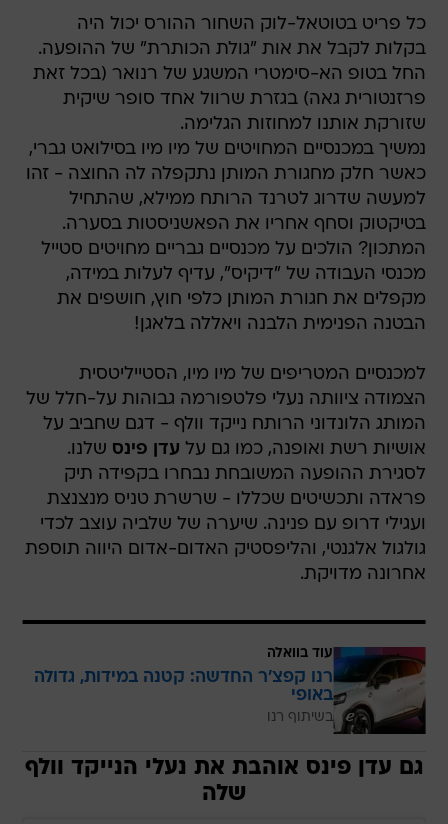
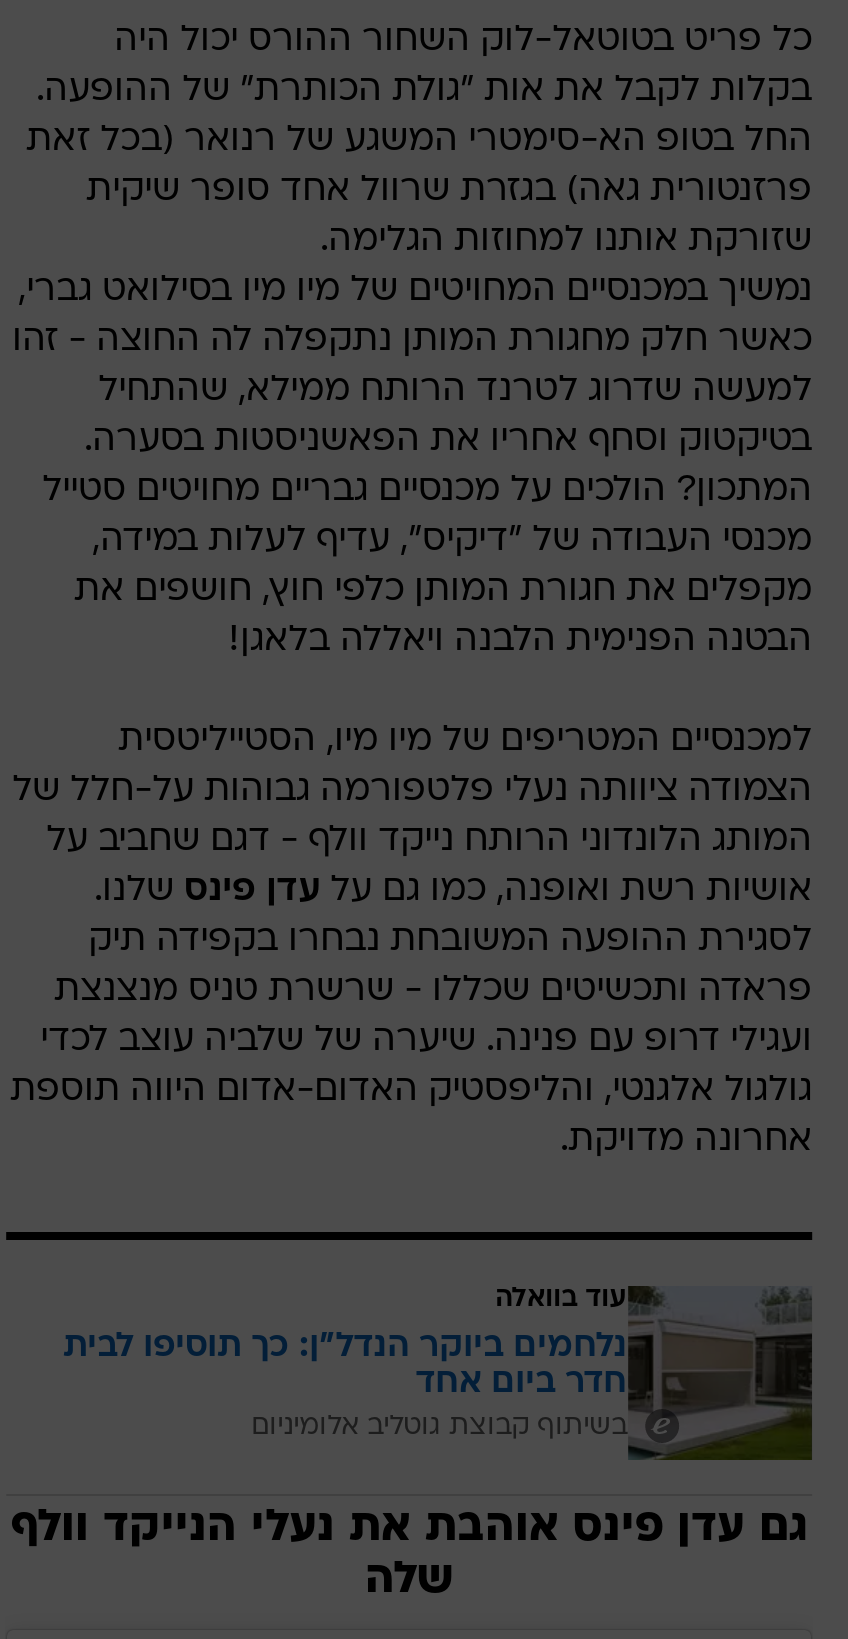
- [image]
- רנו קפצ'ר החדשה: קטנה במידות, גדולה
- באופי
- בשיתוף רנו
+ [image]
+ נלחמים ביוקר הנדל"ן: כך תוסיפו לבית
+ חדר ביום אחד
+ בשיתוף קבוצת גוטליב אלומיניום
